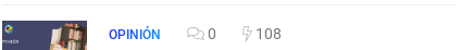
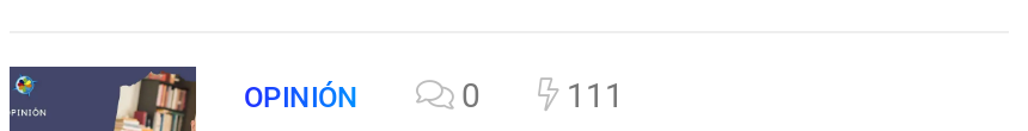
- 108
+ 111
